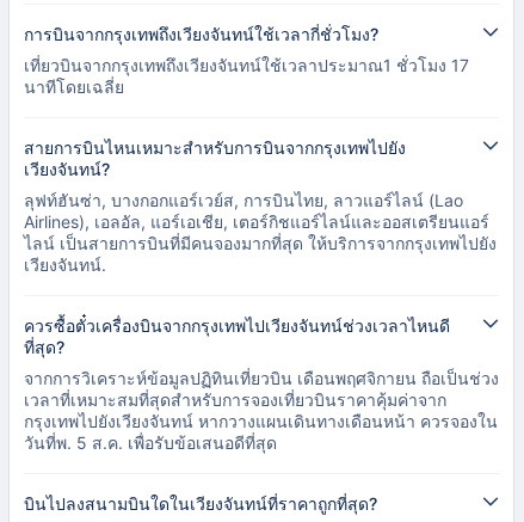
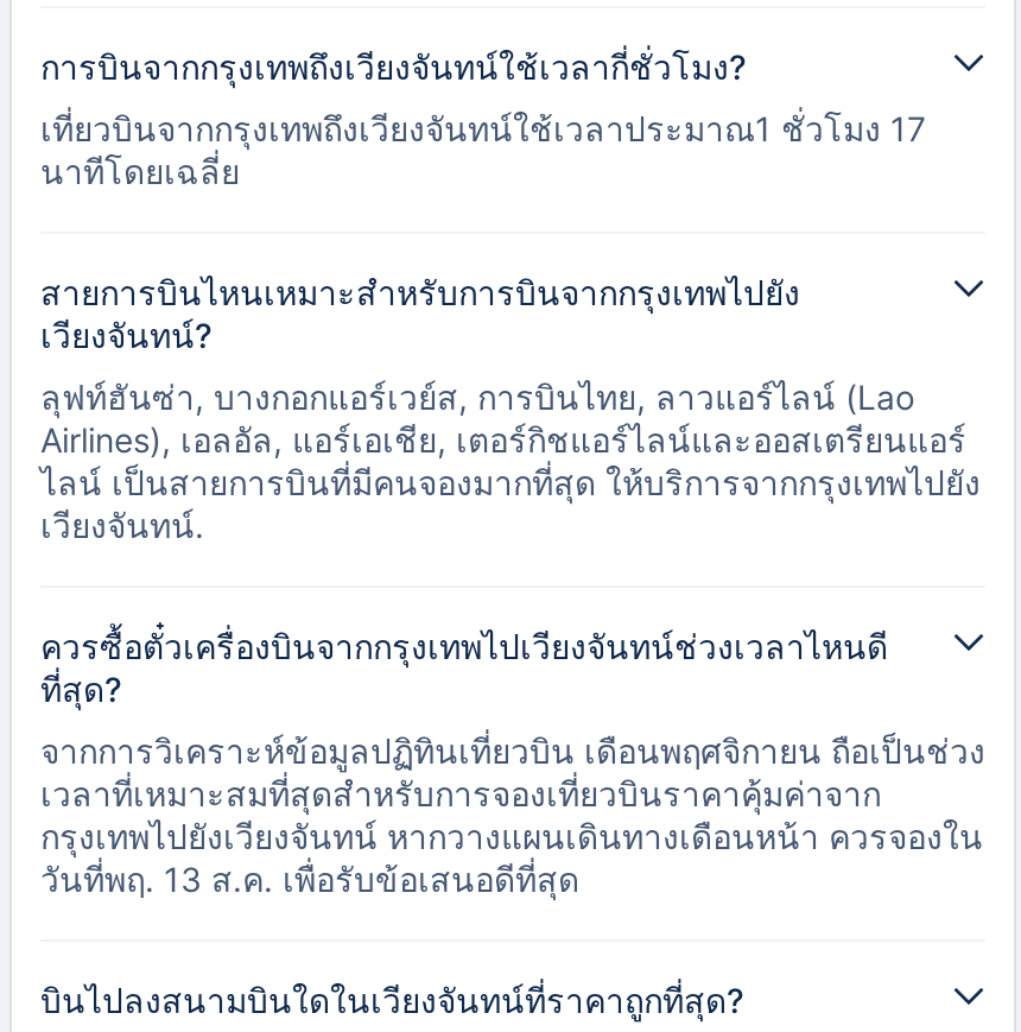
- วันที่พ. 5 ส.ค. เพื่อรับข้อเสนอดีที่สุด
+ วันที่พฤ. 13 ส.ค. เพื่อรับข้อเสนอดีที่สุด
